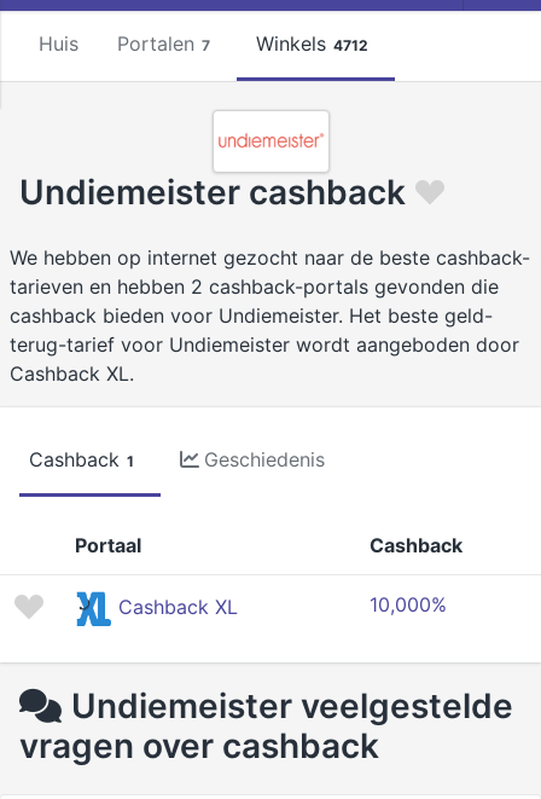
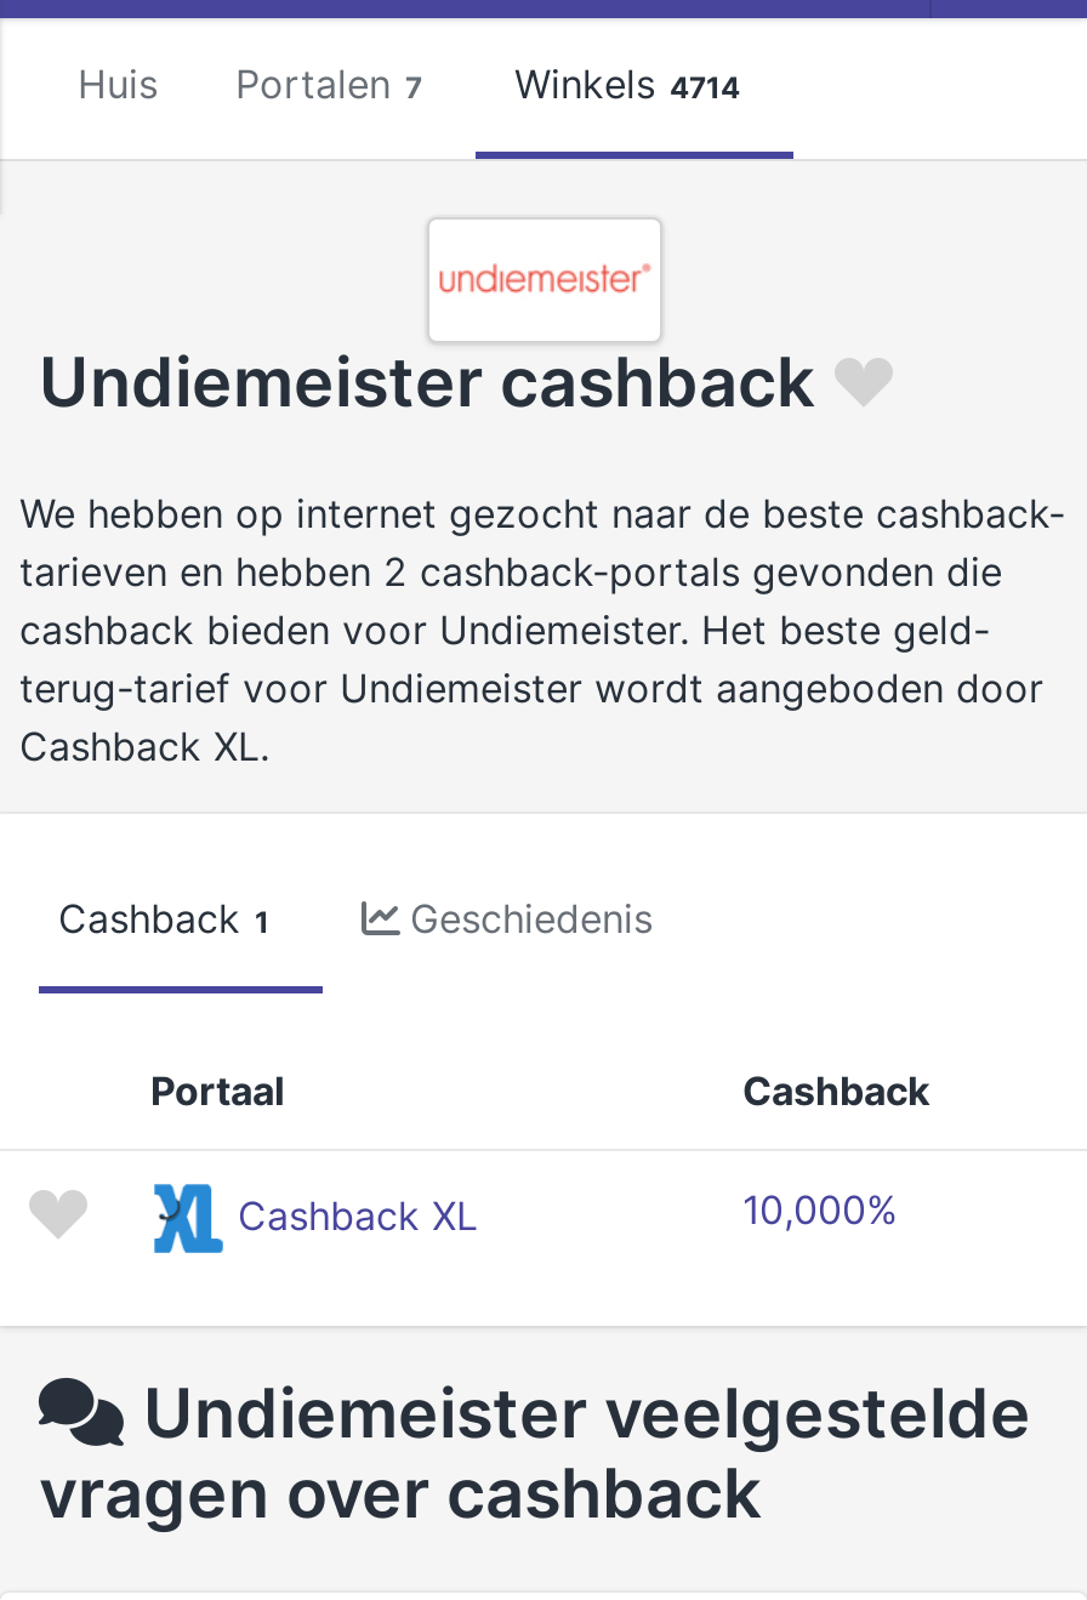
- Huis Portalen 7 Winkels 4712
+ Huis Portalen 7 Winkels 4714
